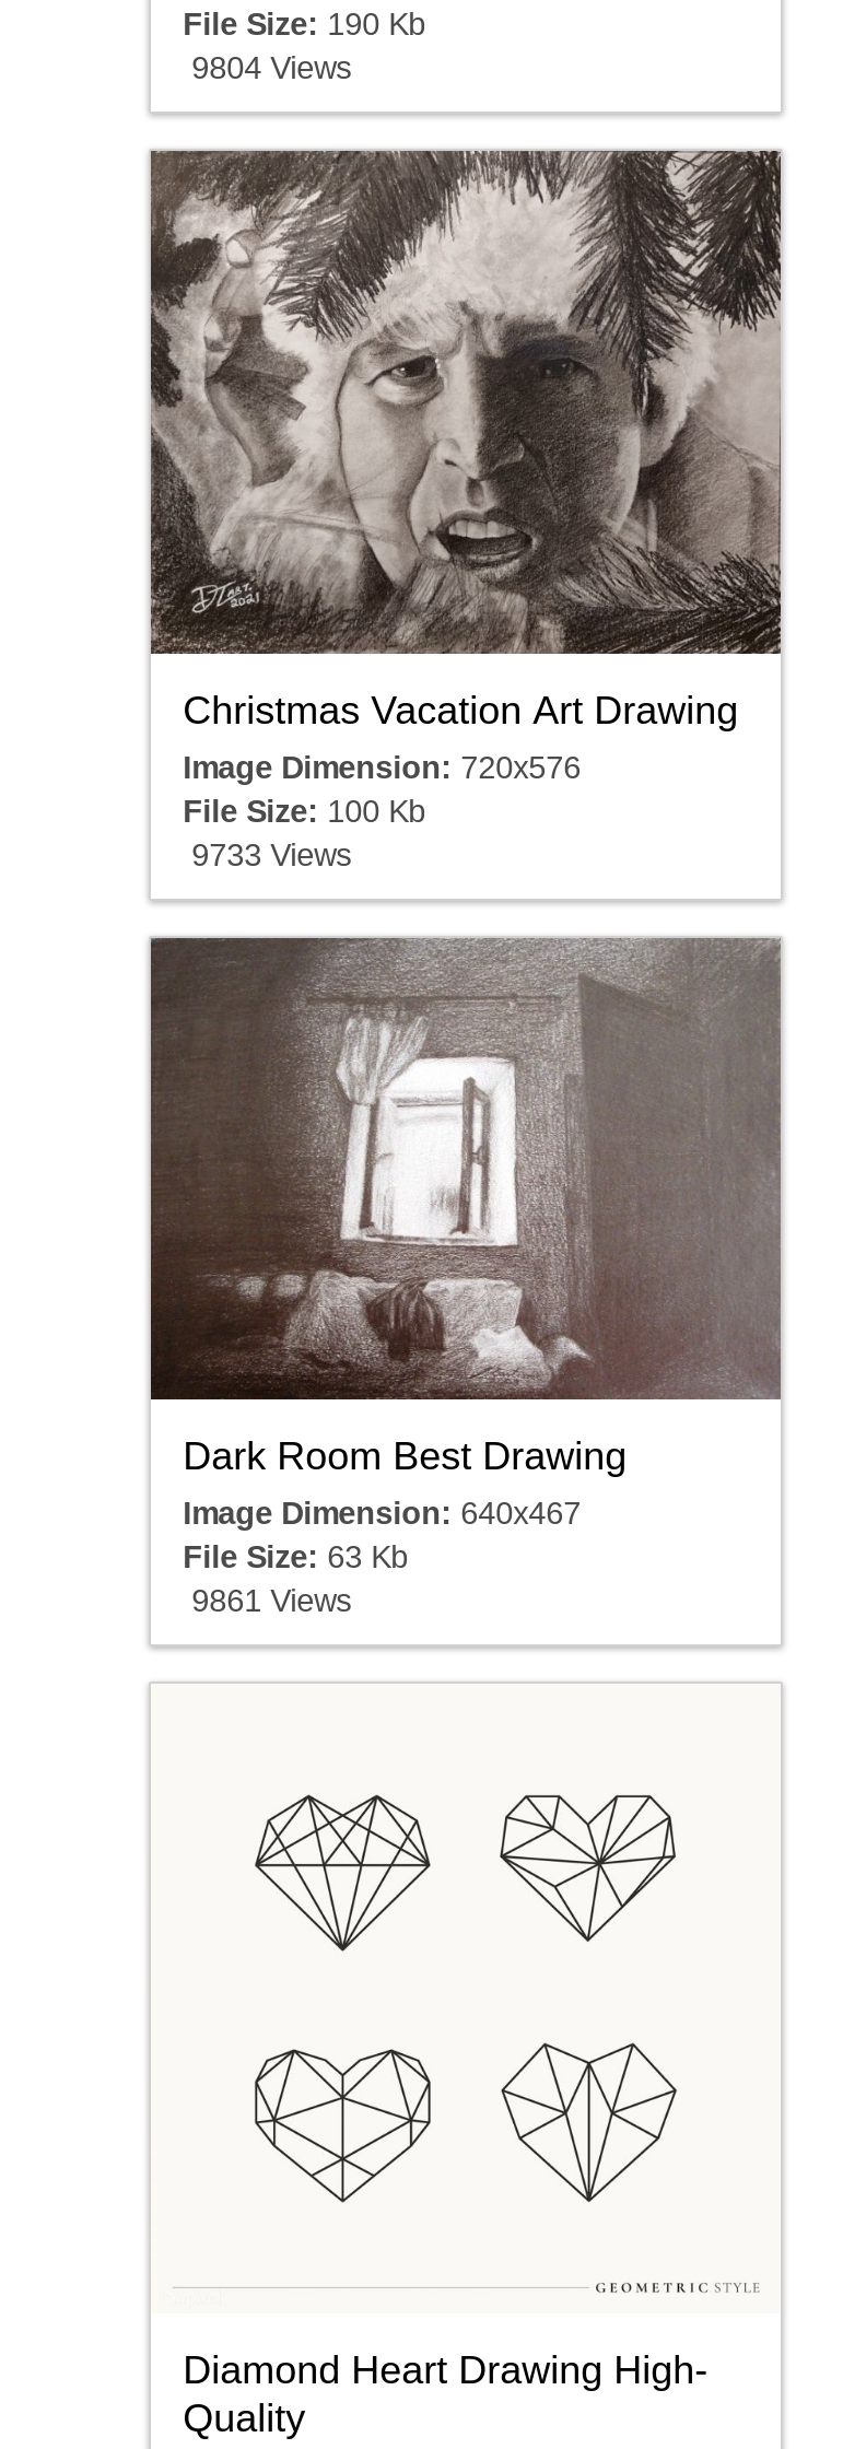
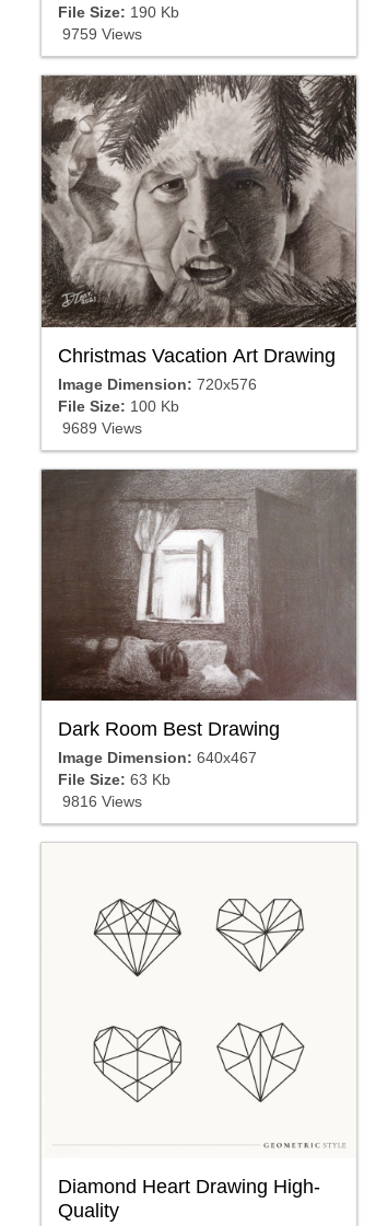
- 9804 Views
+ 9759 Views

- 9733 Views
+ 9689 Views

- 9861 Views
+ 9816 Views
